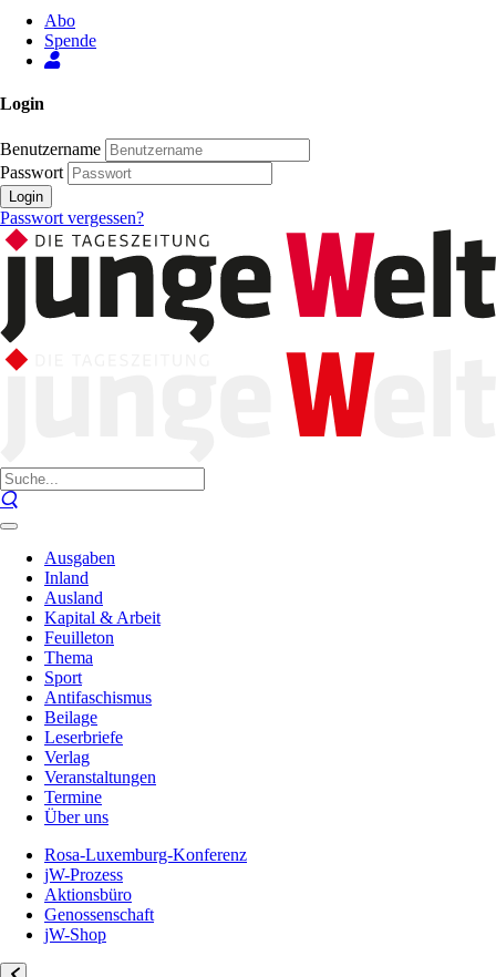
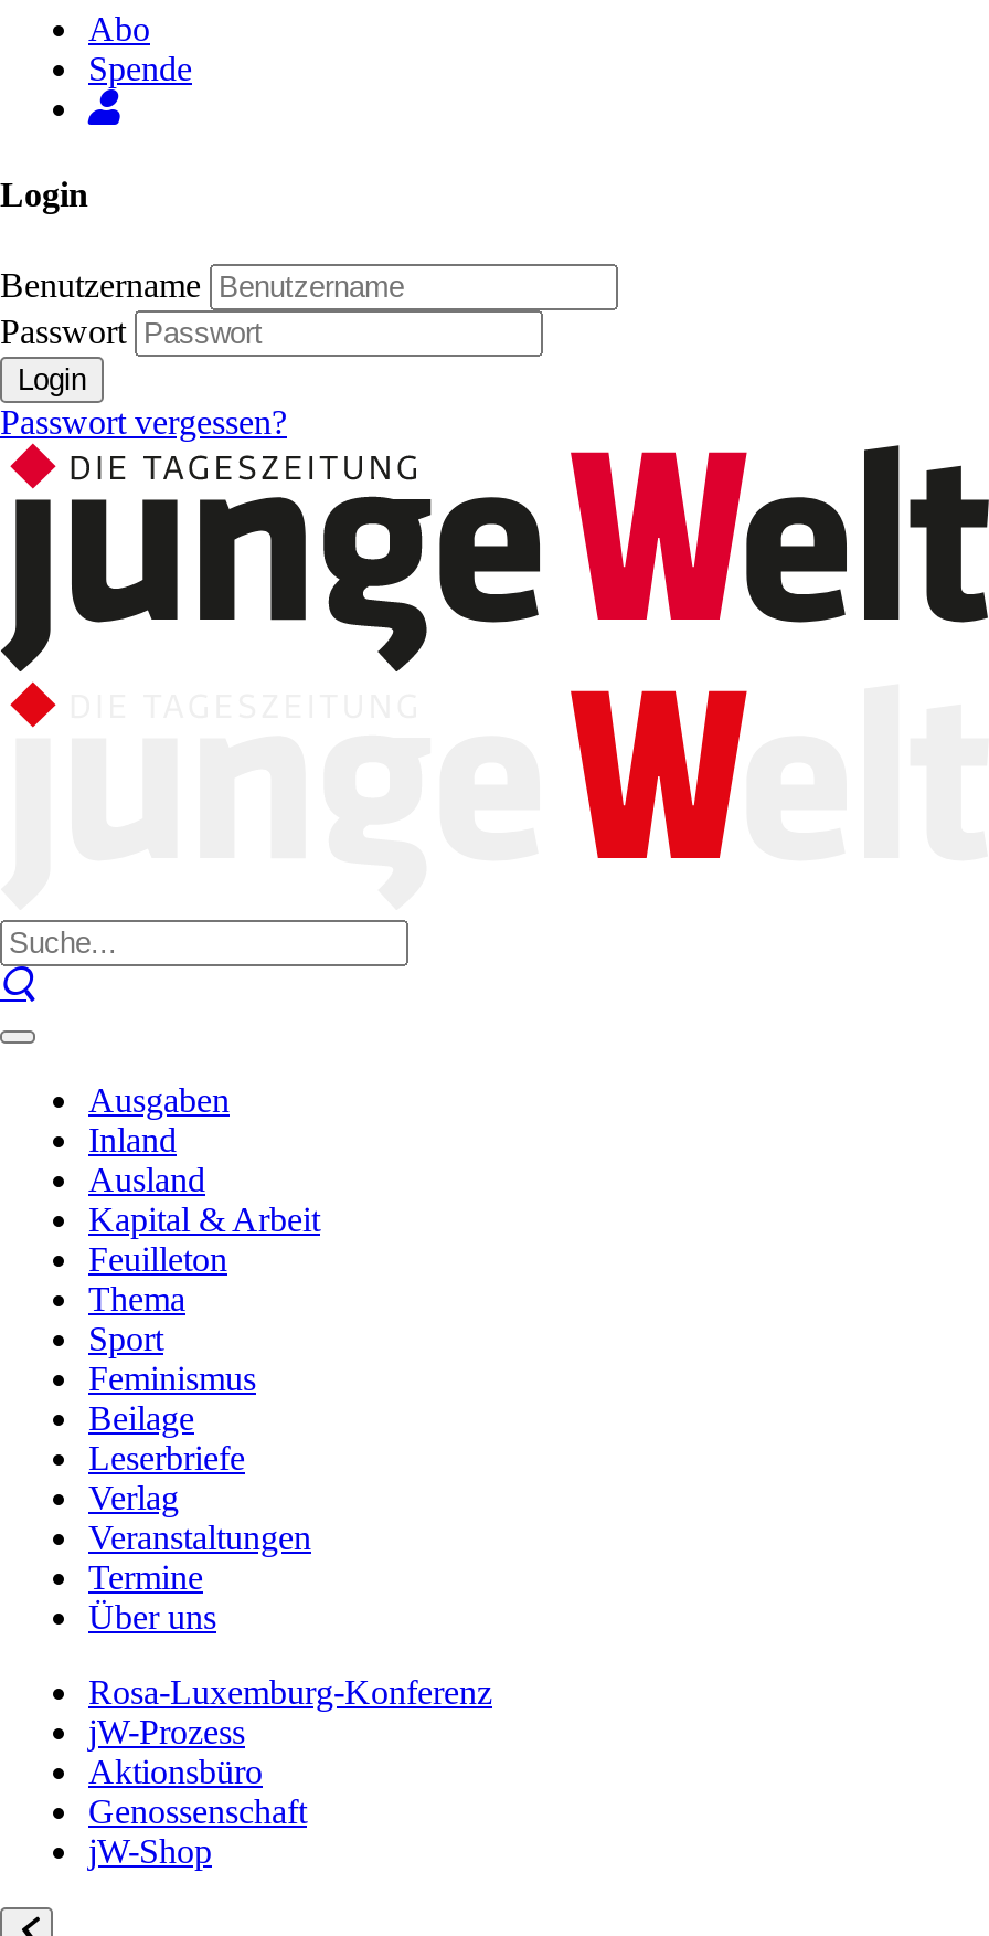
- Antifaschismus
+ Feminismus
